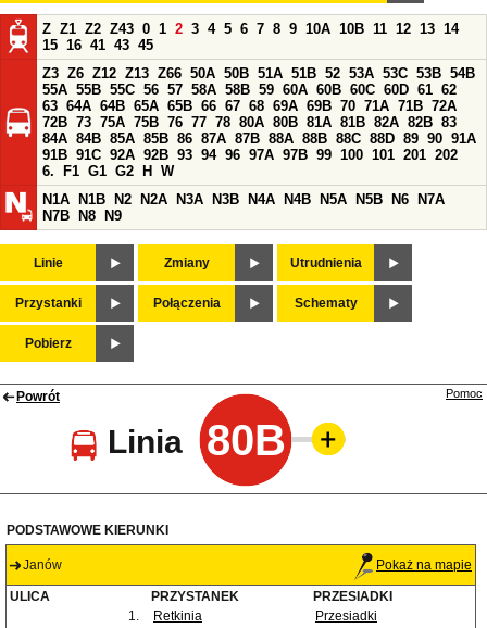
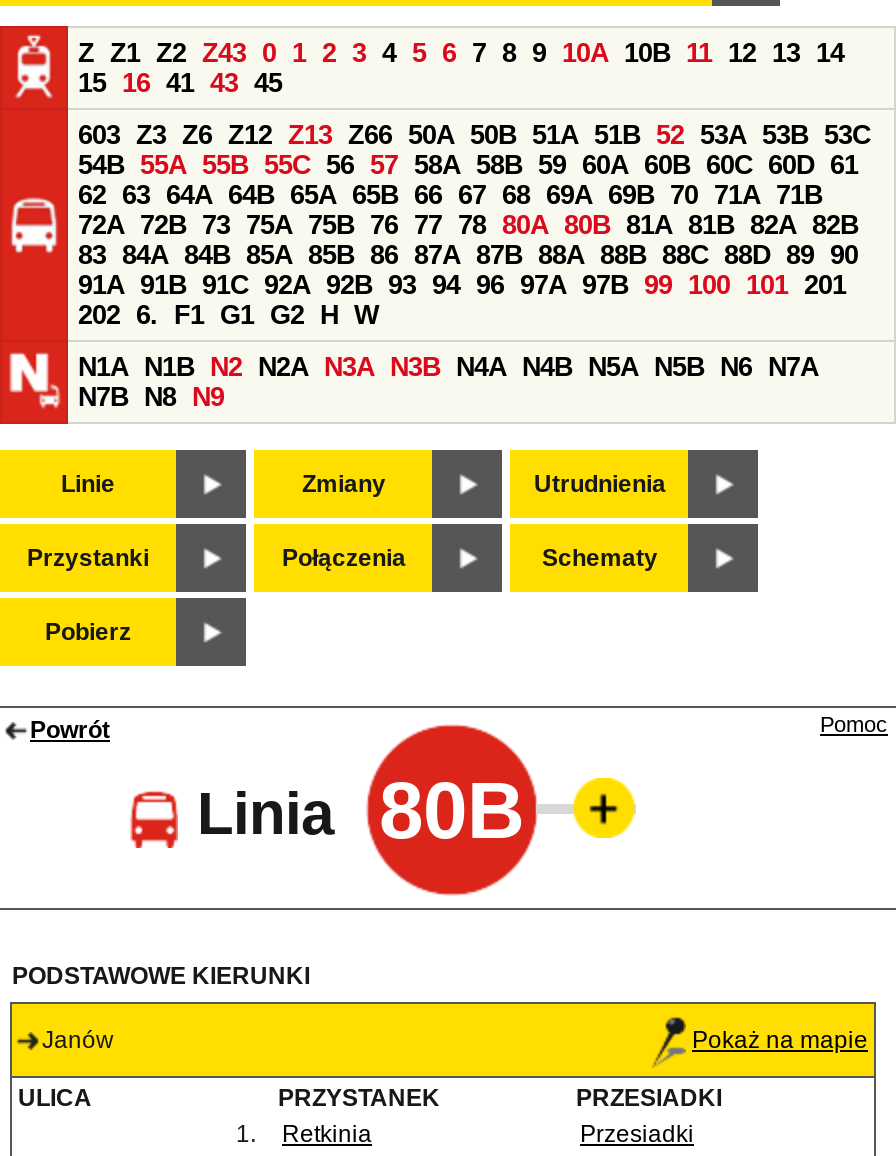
- Z3 Z6 Z12 Z13 Z66 50A 50B 51A 51B 52 53A 53C 53B 54B
- 55A 55B 55C 56 57 58A 58B 59 60A 60B 60C 60D 61 62
- 63 64A 64B 65A 65B 66 67 68 69A 69B 70 71A 71B 72A
- 72B 73 75A 75B 76 77 78 80A 80B 81A 81B 82A 82B 83
- 84A 84B 85A 85B 86 87A 87B 88A 88B 88C 88D 89 90 91A
- 91B 91C 92A 92B 93 94 96 97A 97B 99 100 101 201 202
- 6. F1 G1 G2 H W
+ 603 Z3 Z6 Z12 Z13 Z66 50A 50B 51A 51B 52 53A 53B 53C
+ 54B 55A 55B 55C 56 57 58A 58B 59 60A 60B 60C 60D 61
+ 62 63 64A 64B 65A 65B 66 67 68 69A 69B 70 71A 71B
+ 72A 72B 73 75A 75B 76 77 78 80A 80B 81A 81B 82A 82B
+ 83 84A 84B 85A 85B 86 87A 87B 88A 88B 88C 88D 89 90
+ 91A 91B 91C 92A 92B 93 94 96 97A 97B 99 100 101 201
+ 202 6. F1 G1 G2 H W
